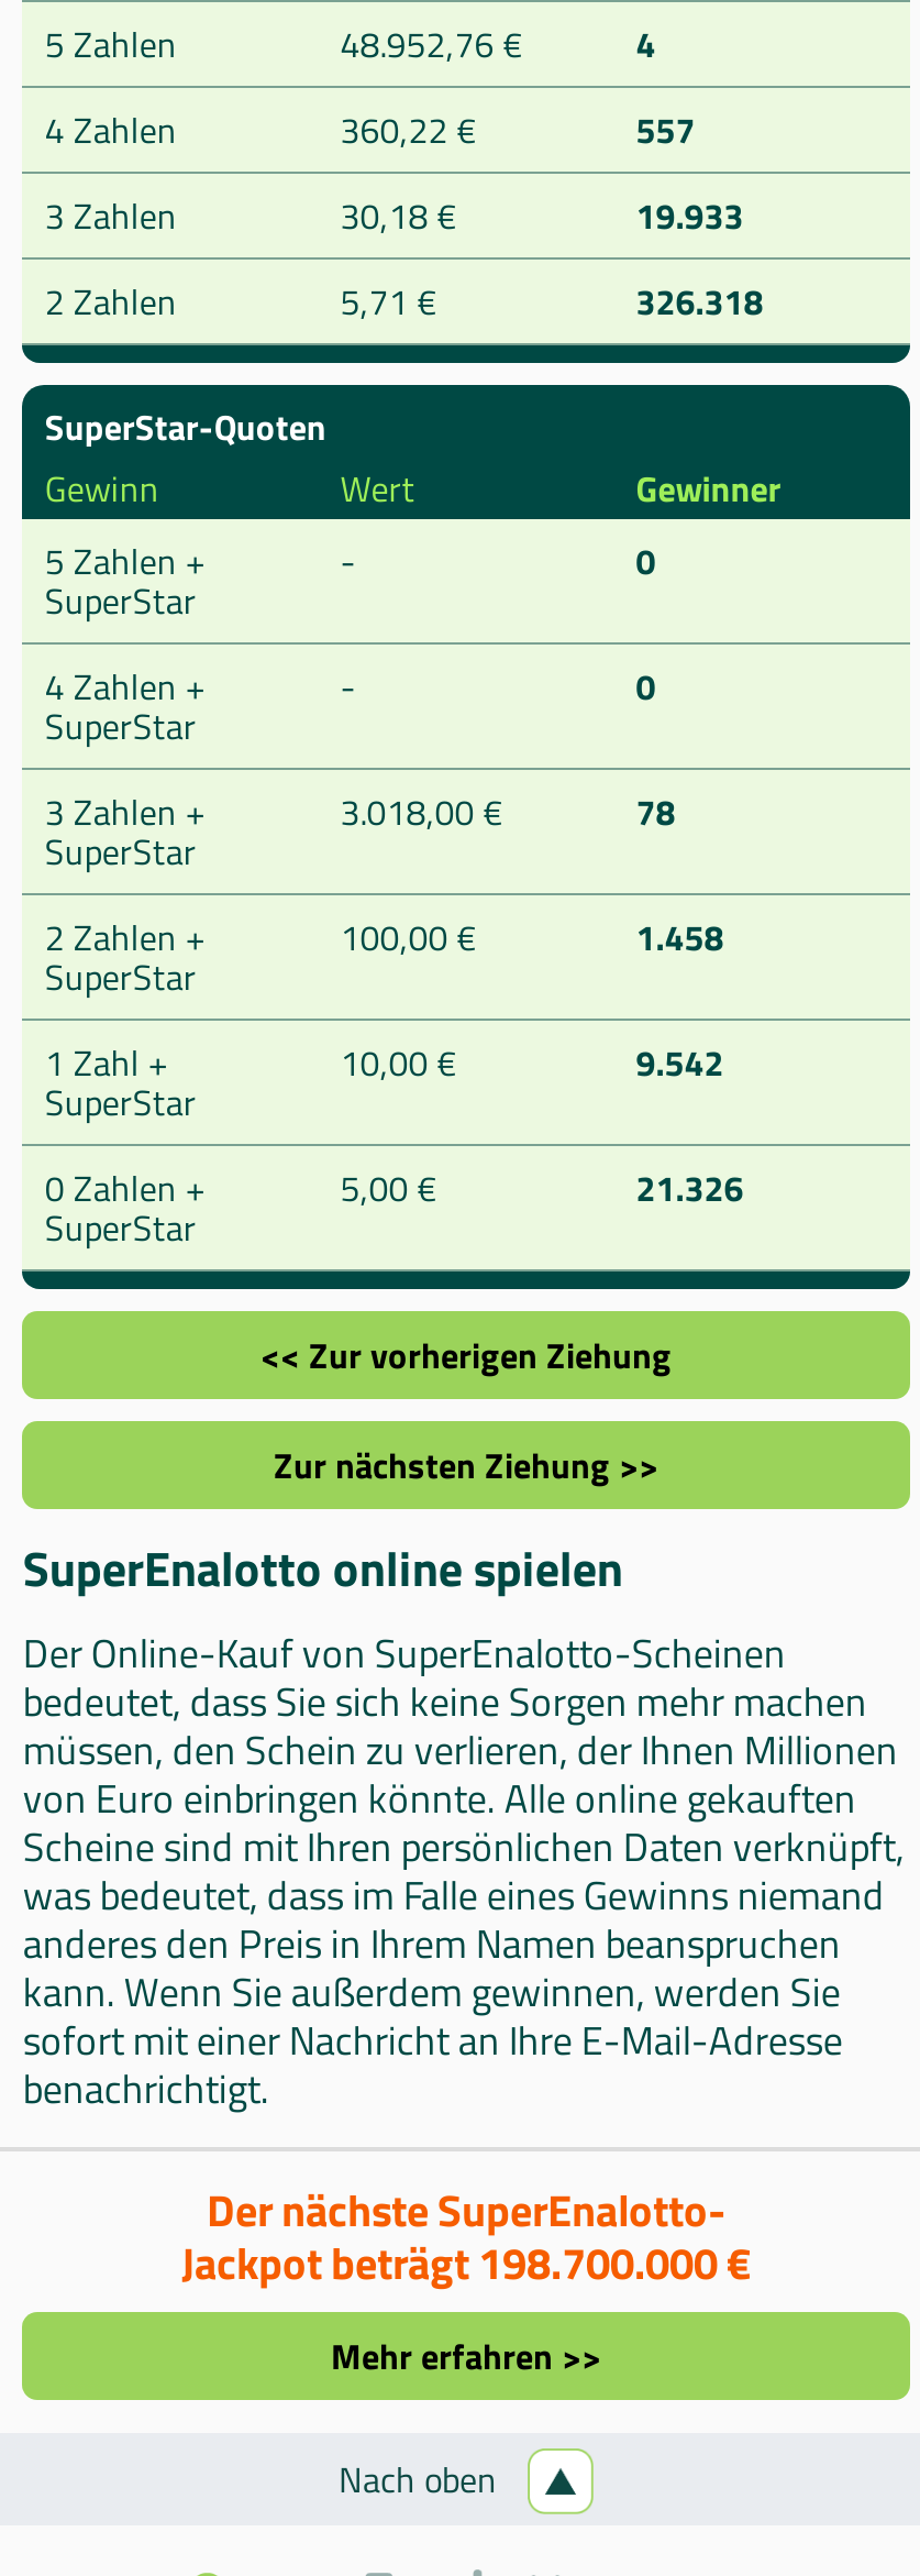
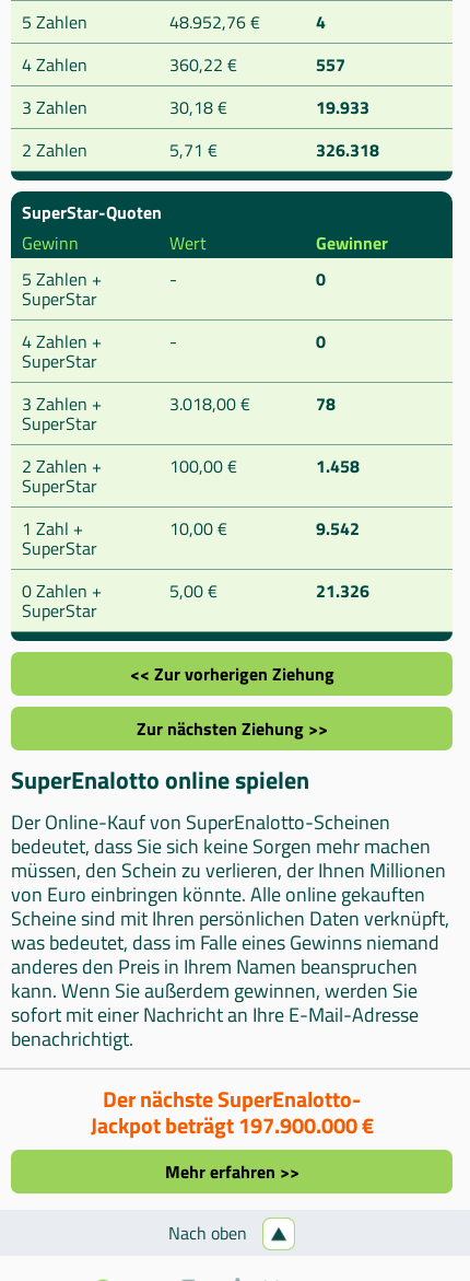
- Jackpot beträgt 198.700.000 €
+ Jackpot beträgt 197.900.000 €
